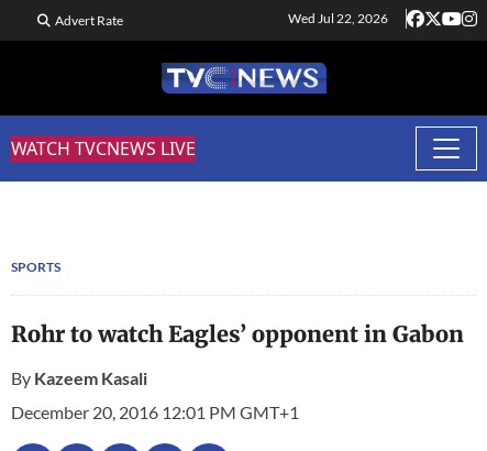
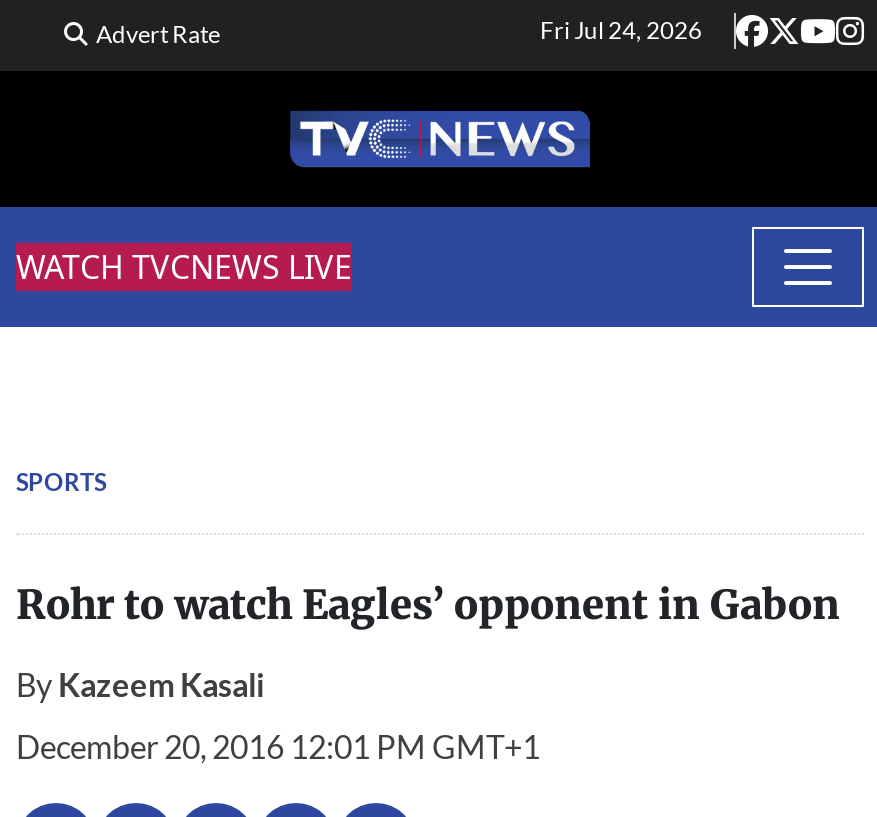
- Wed Jul 22, 2026
+ Fri Jul 24, 2026
